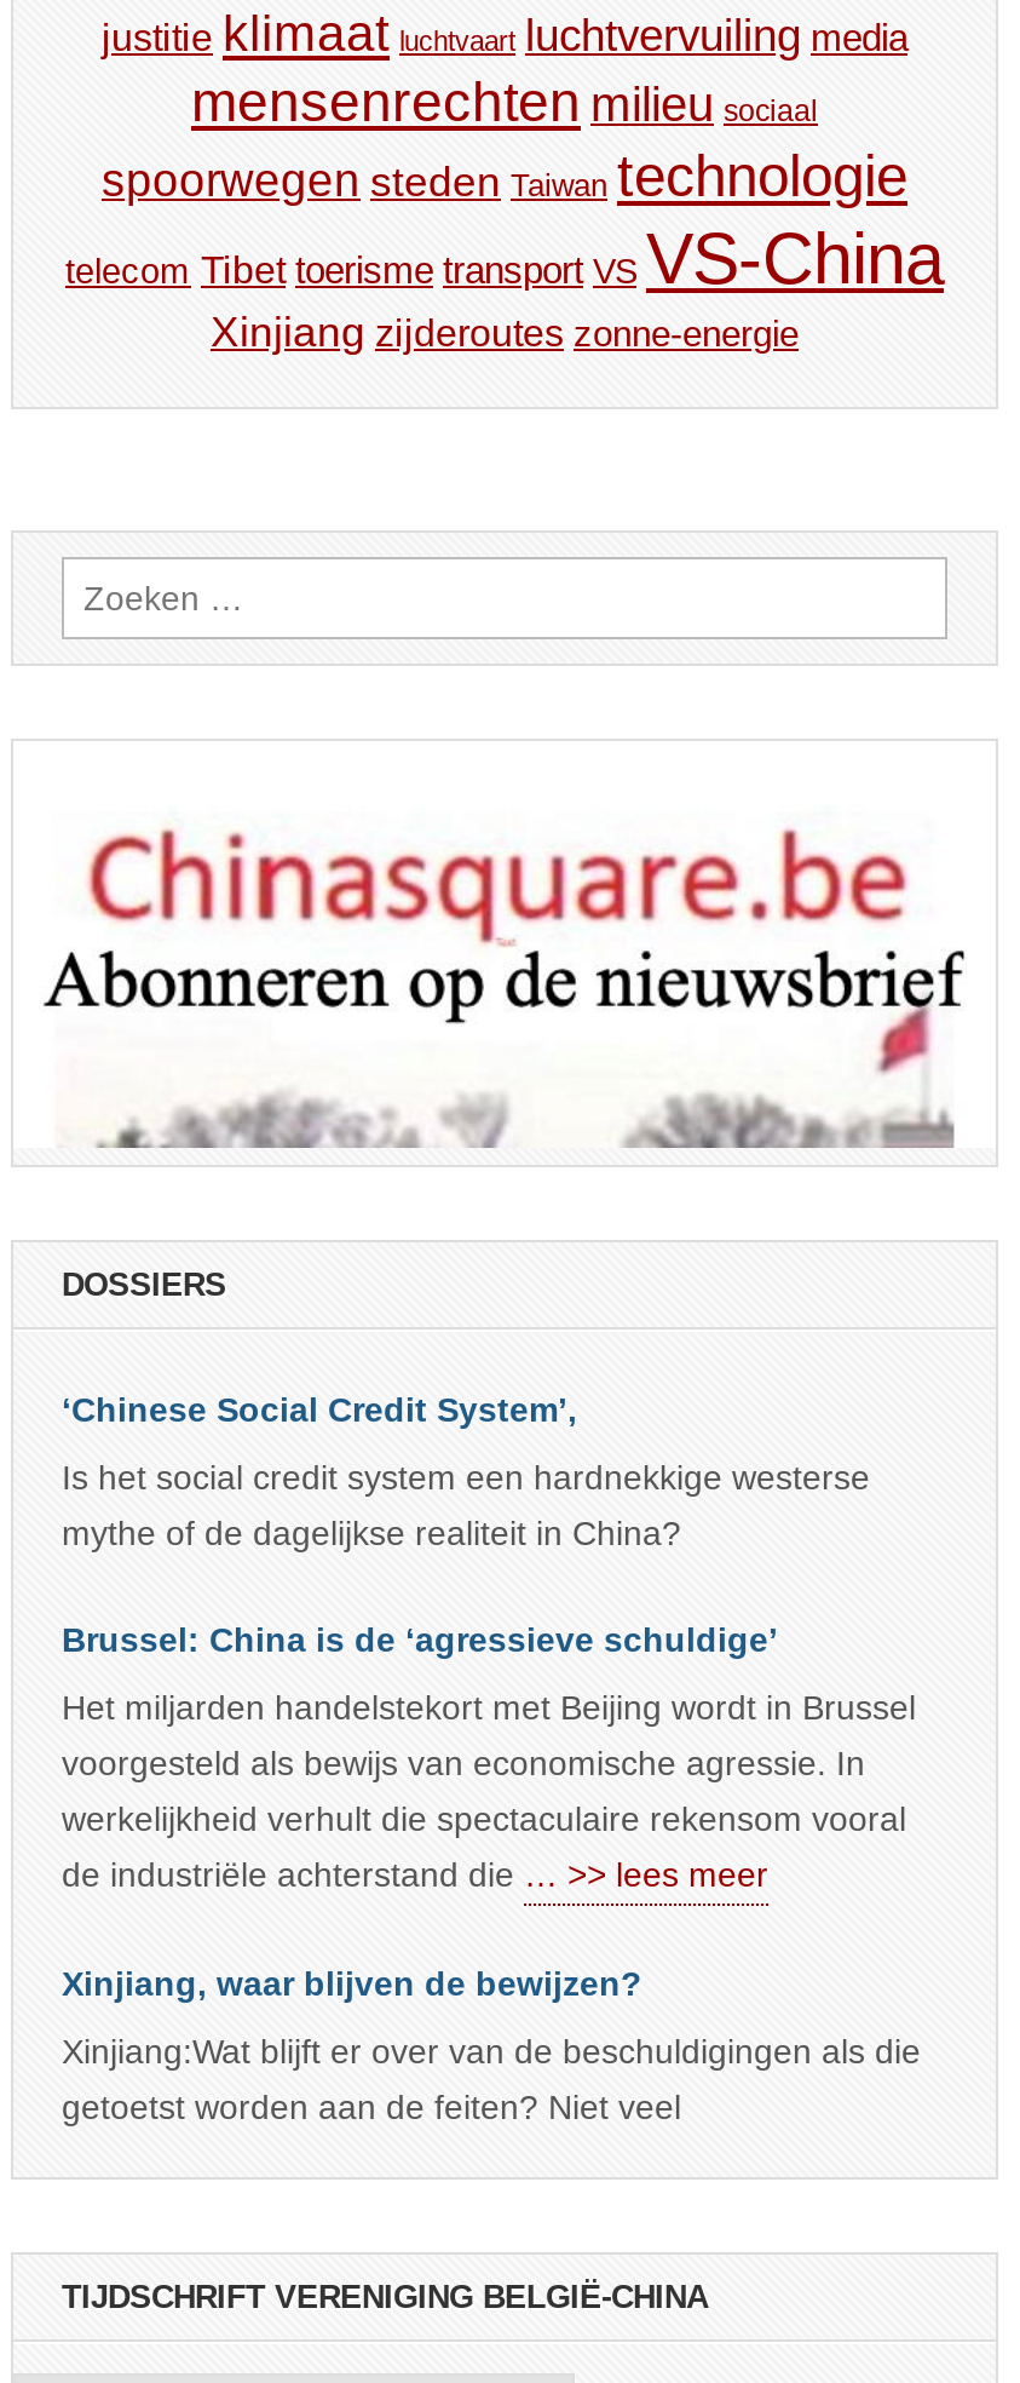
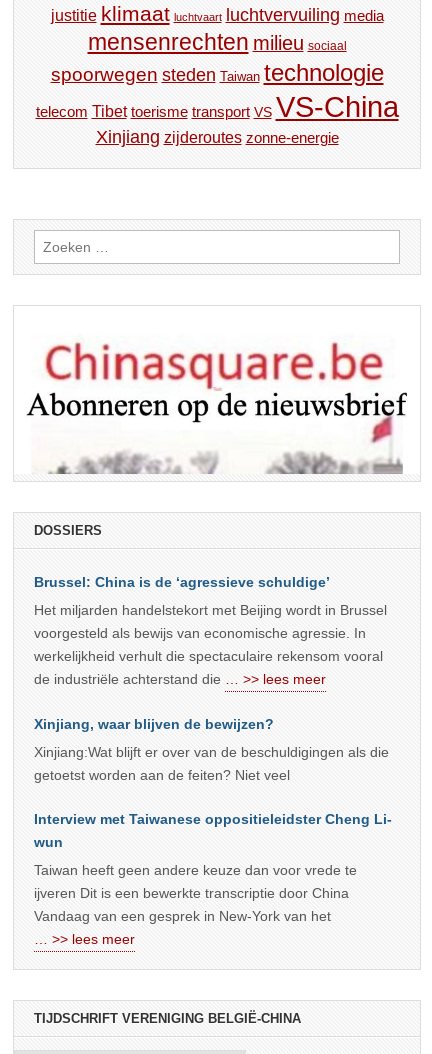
- ‘Chinese Social Credit System’,
- Is het social credit system een hardnekkige westerse
- mythe of de dagelijkse realiteit in China?

moved up: Brussel: China is de ‘agressieve schuldige’ | Het miljarden handelstekort met Beijing wordt in Brussel | voorgesteld als bewijs van economische agressie. In | werkelijkheid verhult die spectaculaire rekensom vooral | de industriële achterstand die … >> lees meer | Xinjiang, waar blijven de bewijzen? | Xinjiang:Wat blijft er over van de beschuldigingen als die | getoetst worden aan de feiten? Niet veel

+ Interview met Taiwanese oppositieleidster Cheng Li-
+ wun
+ Taiwan heeft geen andere keuze dan voor vrede te
+ ijveren Dit is een bewerkte transcriptie door China
+ Vandaag van een gesprek in New-York van het
+ … >> lees meer
